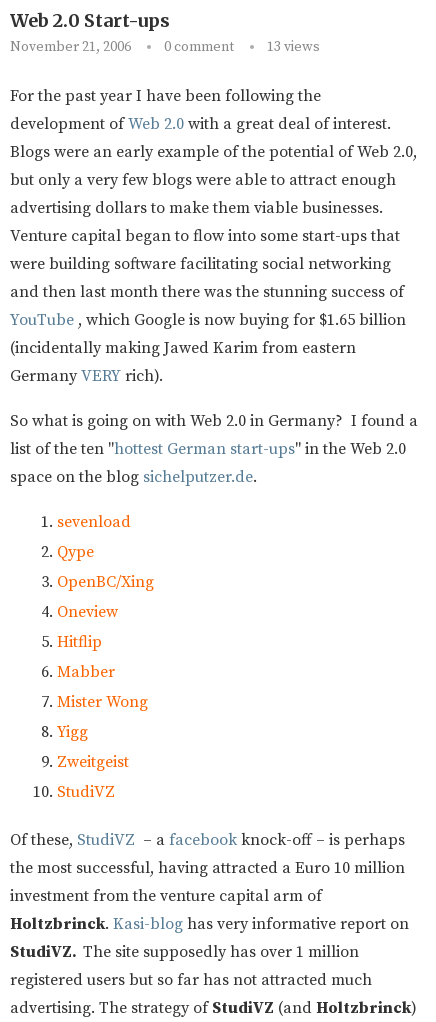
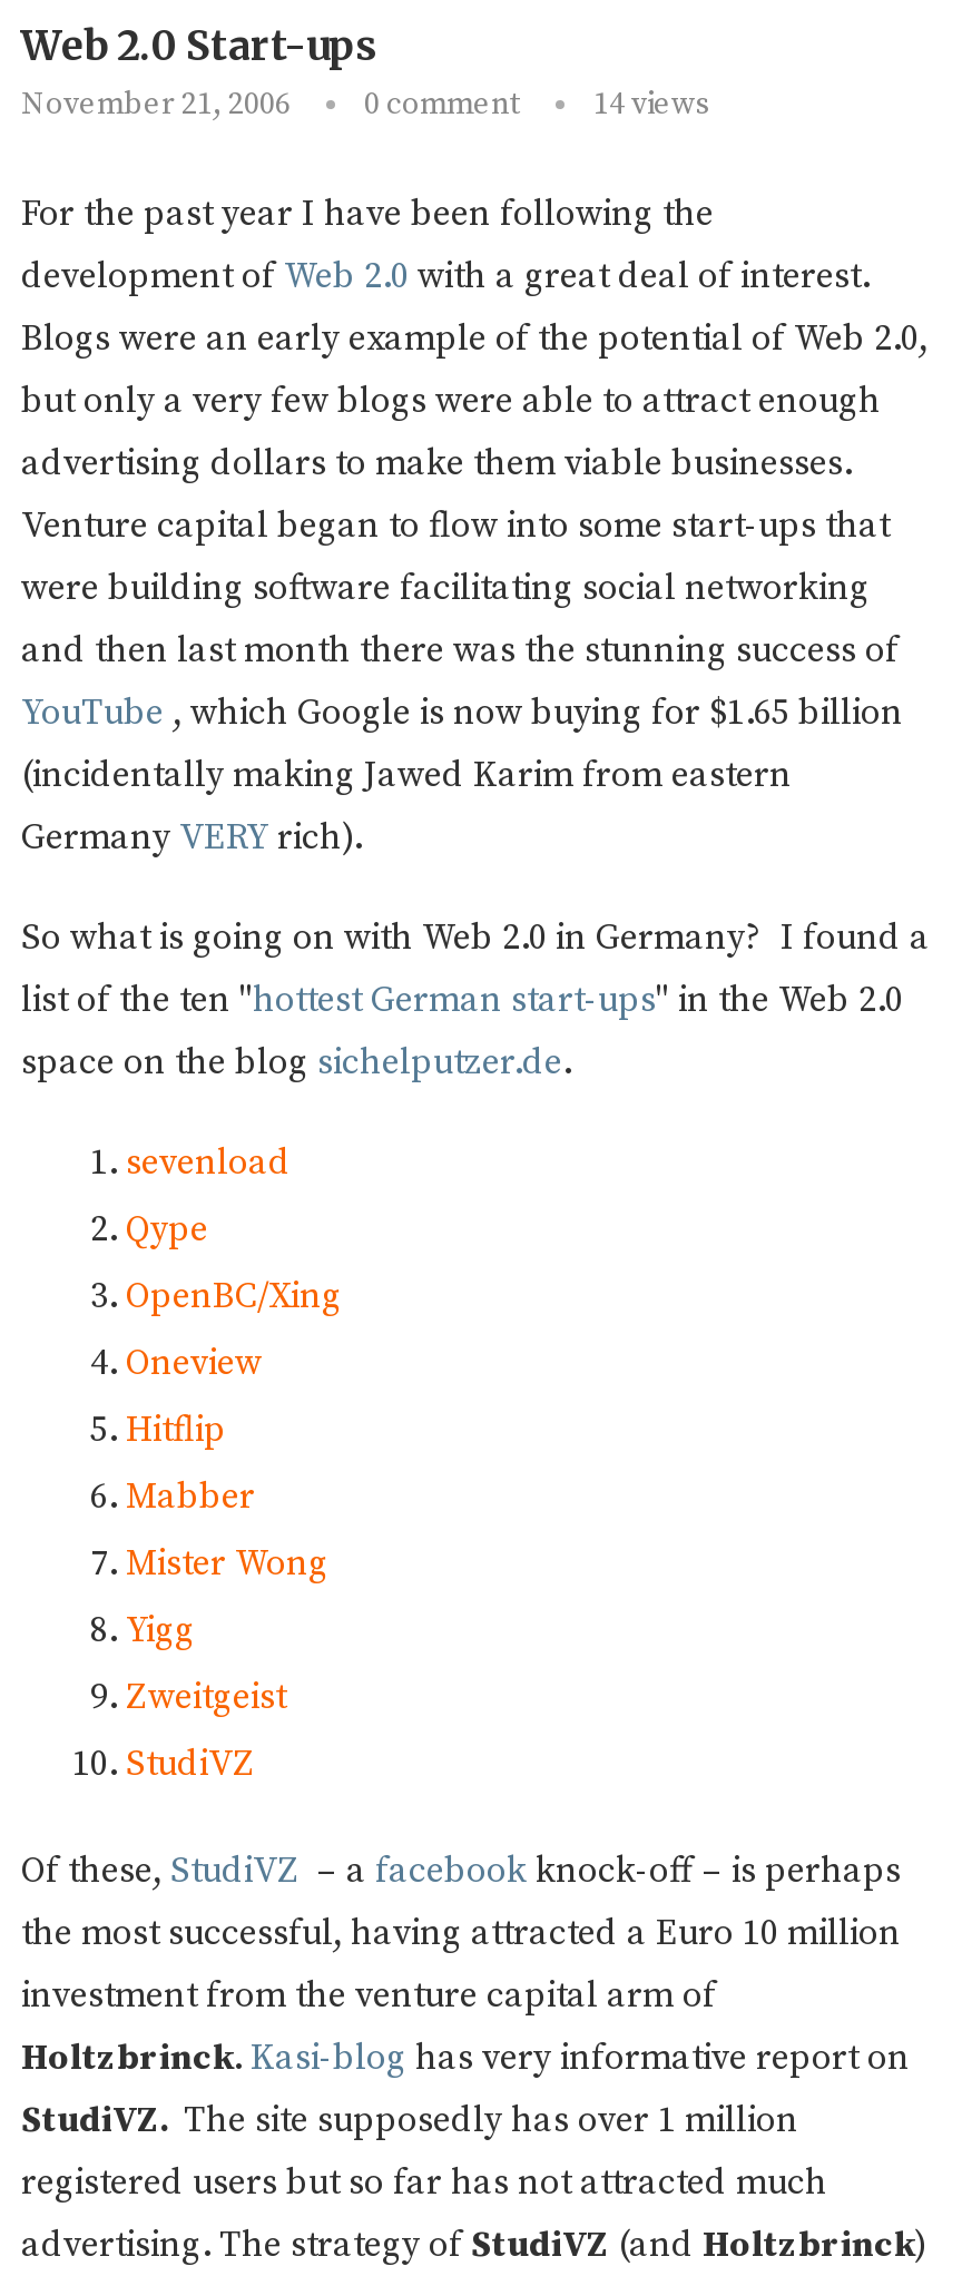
- November 21, 2006 0 comment 13views
+ November 21, 2006 0 comment 14views
